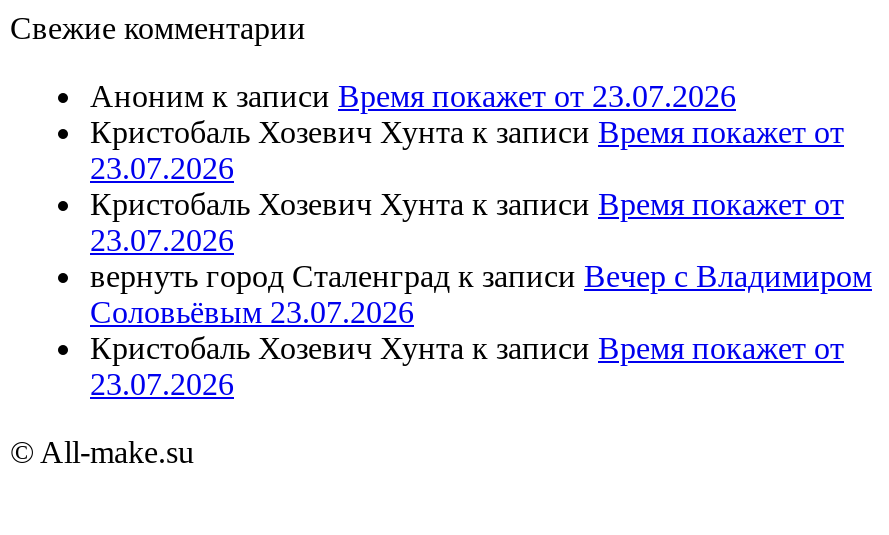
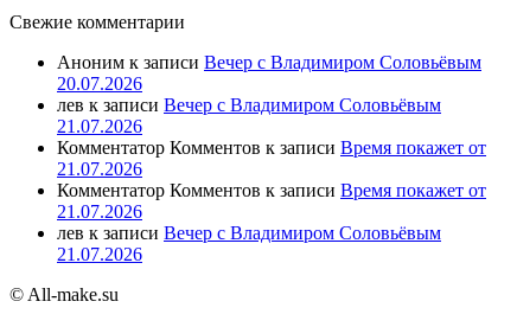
- Аноним к записи Время покажет от 23.07.2026
- Кристобаль Хозевич Хунта к записи Время покажет от
- 23.07.2026
- Кристобаль Хозевич Хунта к записи Время покажет от
- 23.07.2026
- вернуть город Сталенград к записи Вечер с Владимиром
- Соловьёвым 23.07.2026
- Кристобаль Хозевич Хунта к записи Время покажет от
- 23.07.2026
+ Аноним к записи Вечер с Владимиром Соловьёвым
+ 20.07.2026
+ лев к записи Вечер с Владимиром Соловьёвым
+ 21.07.2026
+ Комментатор Комментов к записи Время покажет от
+ 21.07.2026
+ Комментатор Комментов к записи Время покажет от
+ 21.07.2026
+ лев к записи Вечер с Владимиром Соловьёвым
+ 21.07.2026
